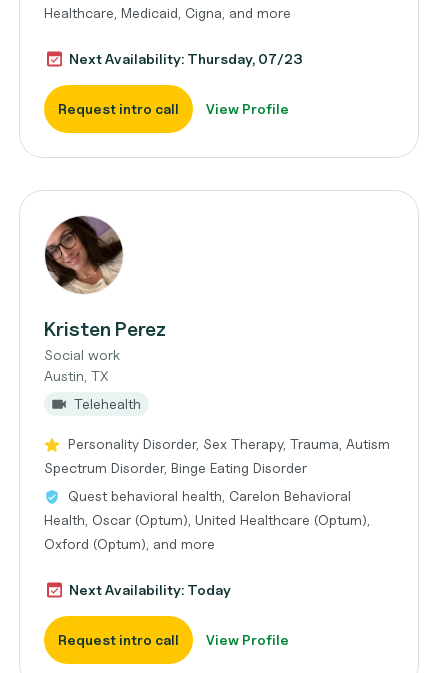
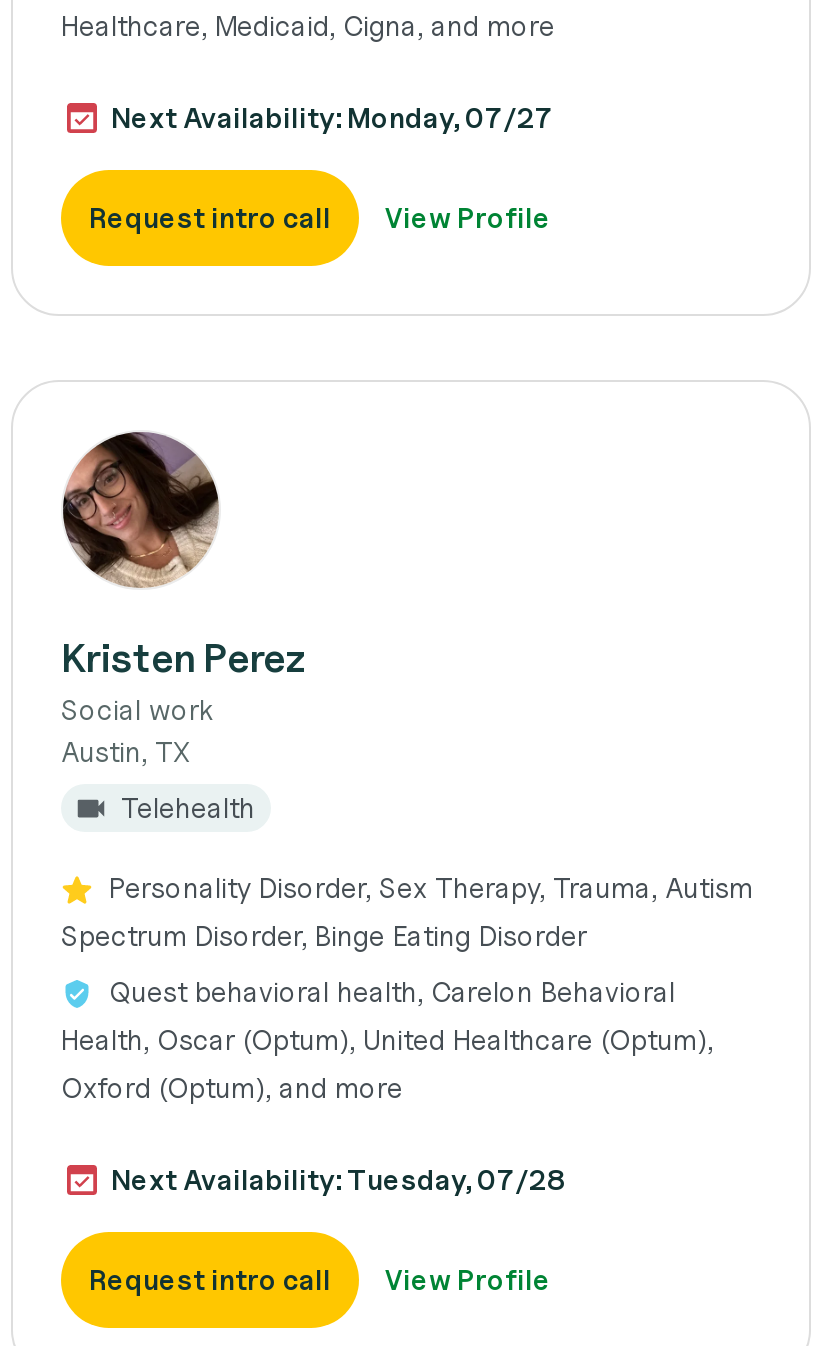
- Next Availability: Thursday, 07/23
+ Next Availability: Monday, 07/27

- Next Availability: Today
+ Next Availability: Tuesday, 07/28
